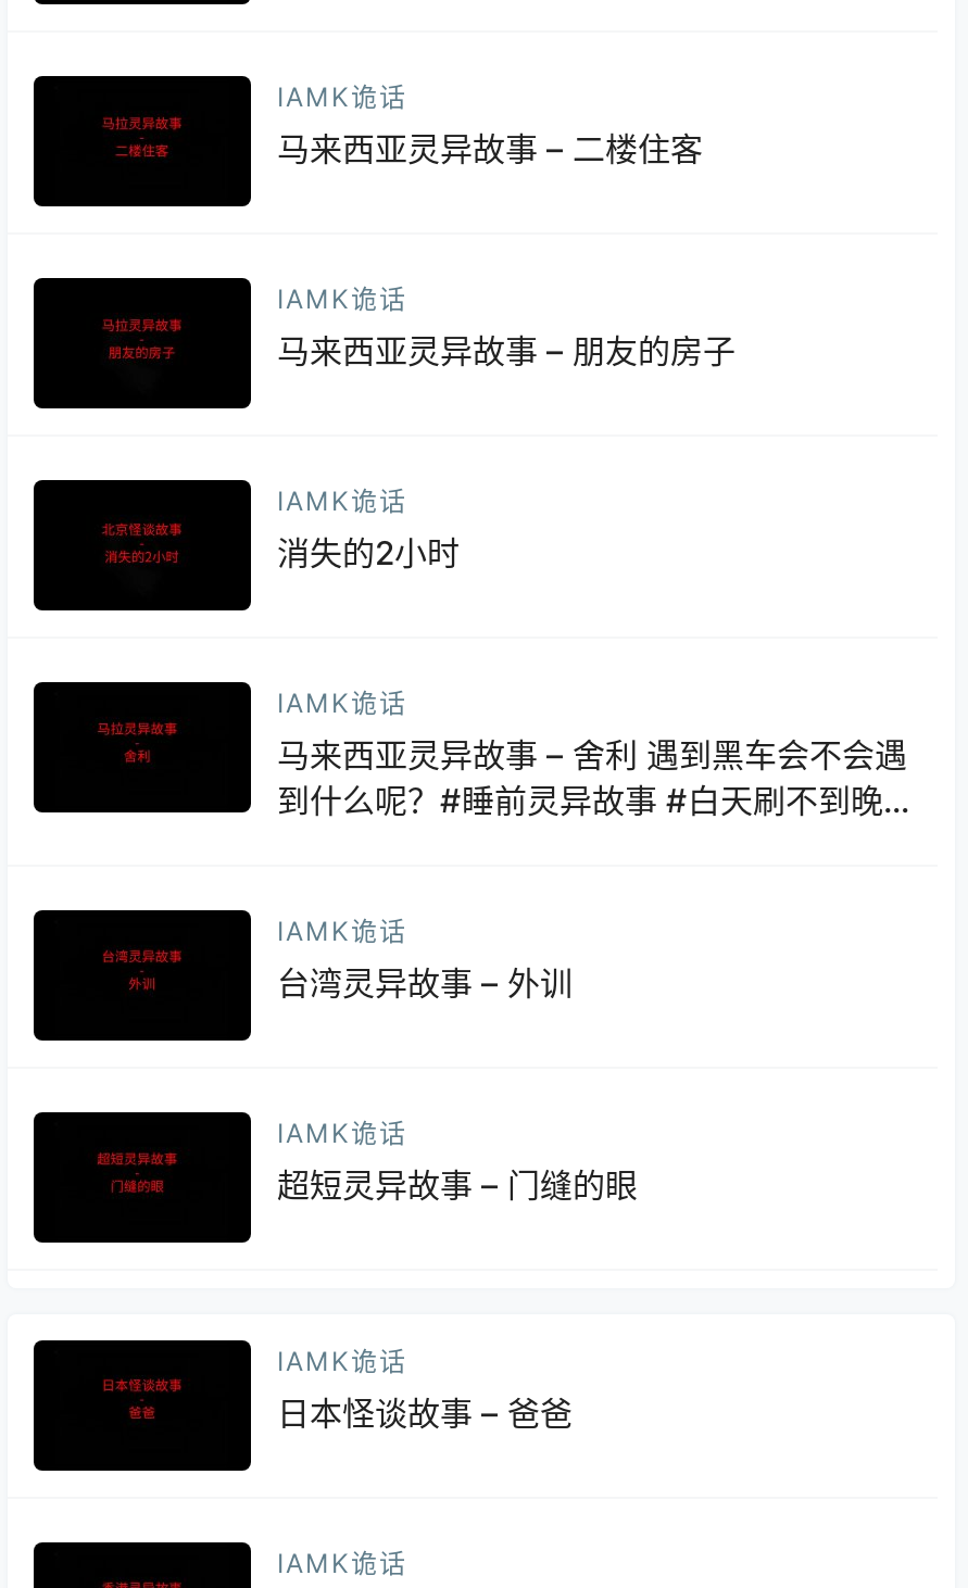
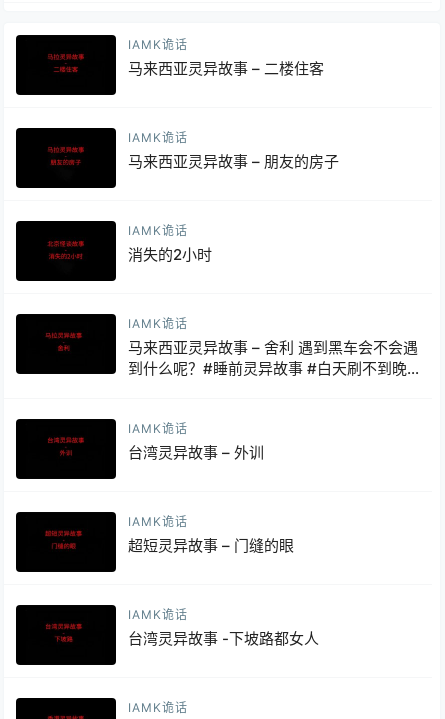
- 日本怪谈故事 – 爸爸
+ 台湾灵异故事 -下坡路都女人
